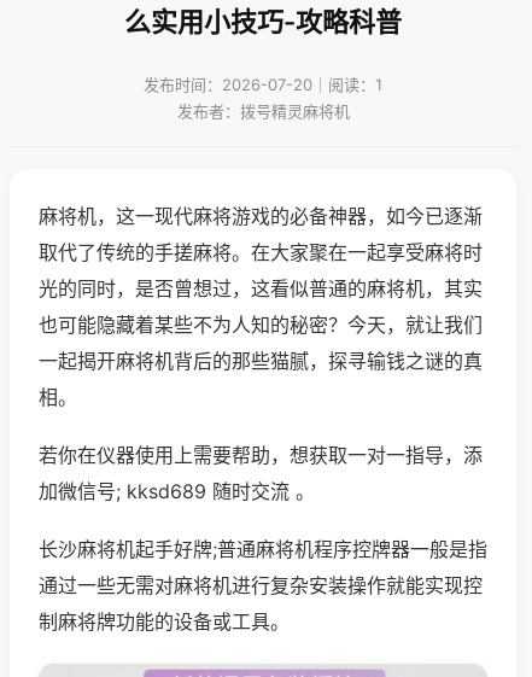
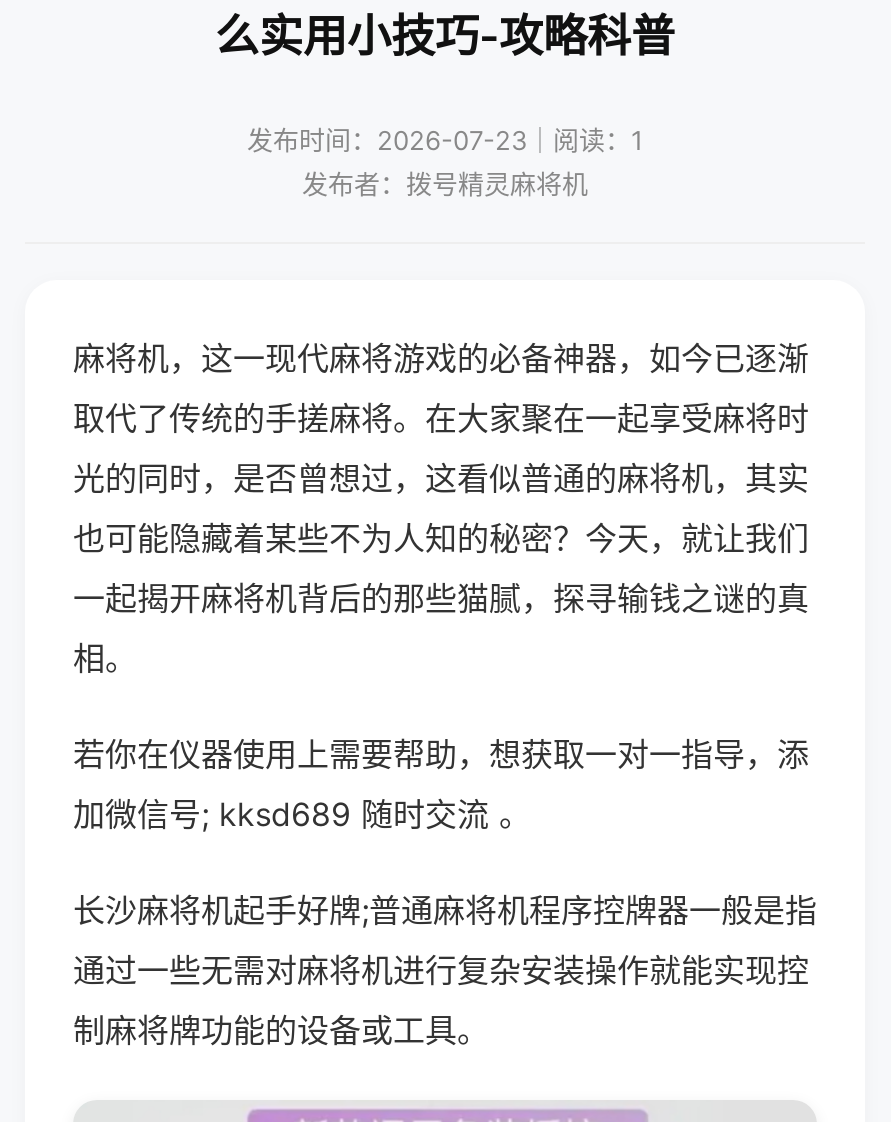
- 发布时间：2026-07-20｜阅读：1
+ 发布时间：2026-07-23｜阅读：1
